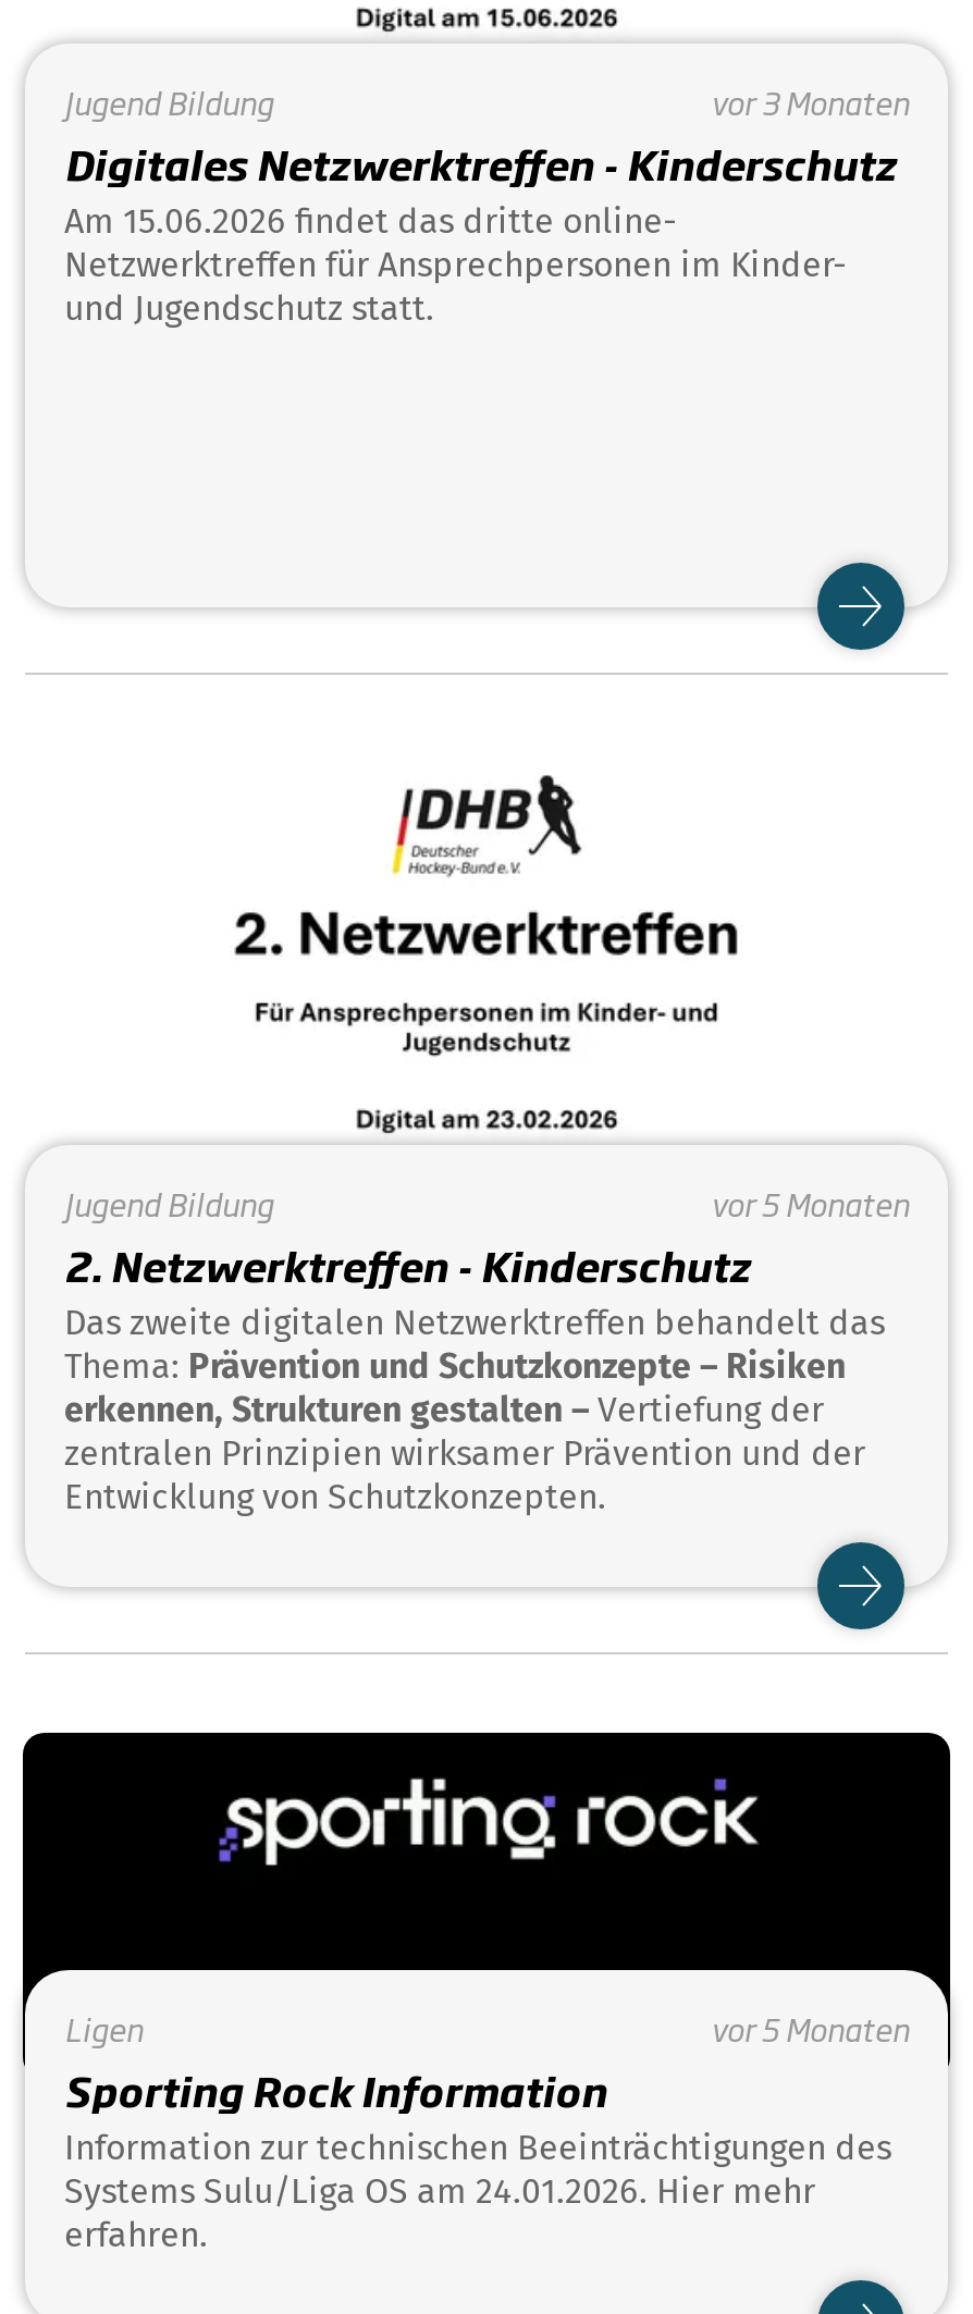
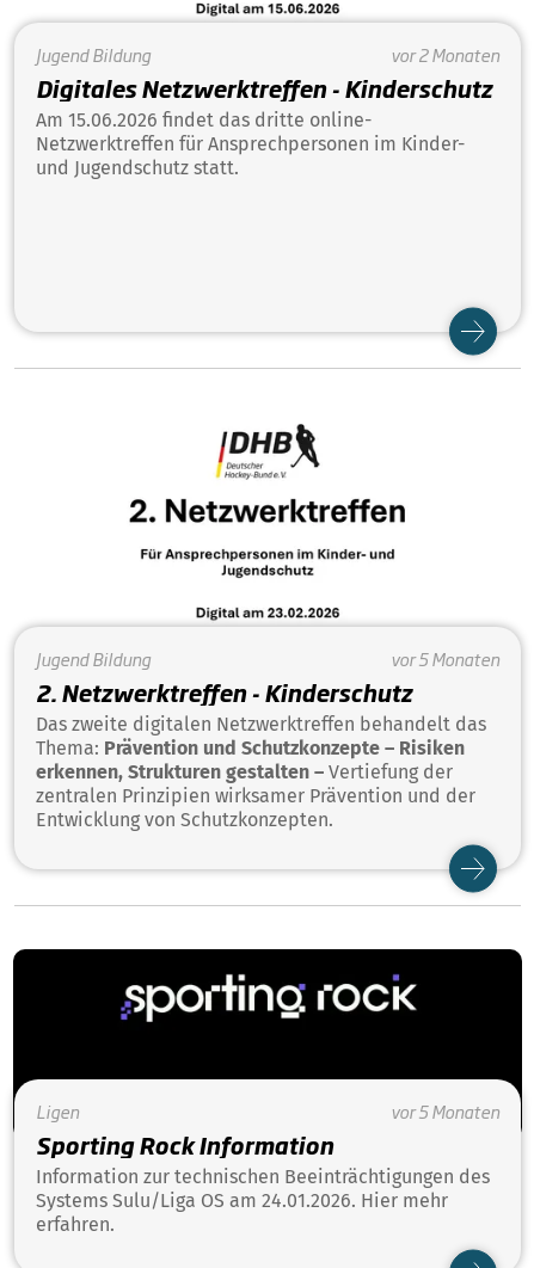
- vor 3 Monaten
+ vor 2 Monaten
